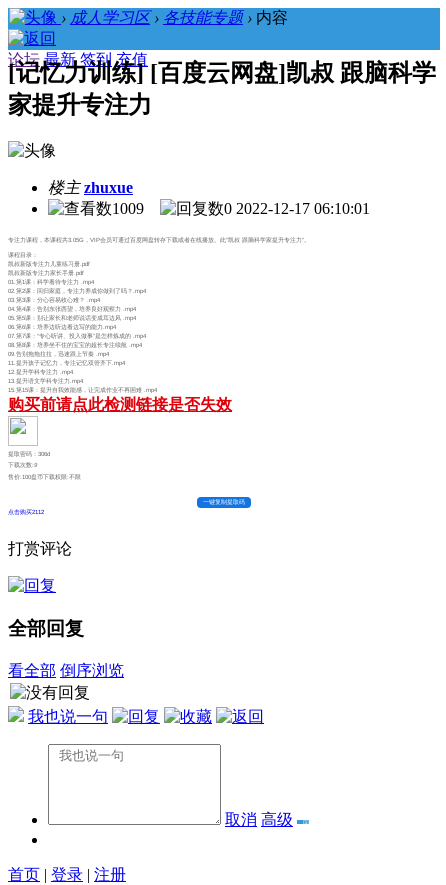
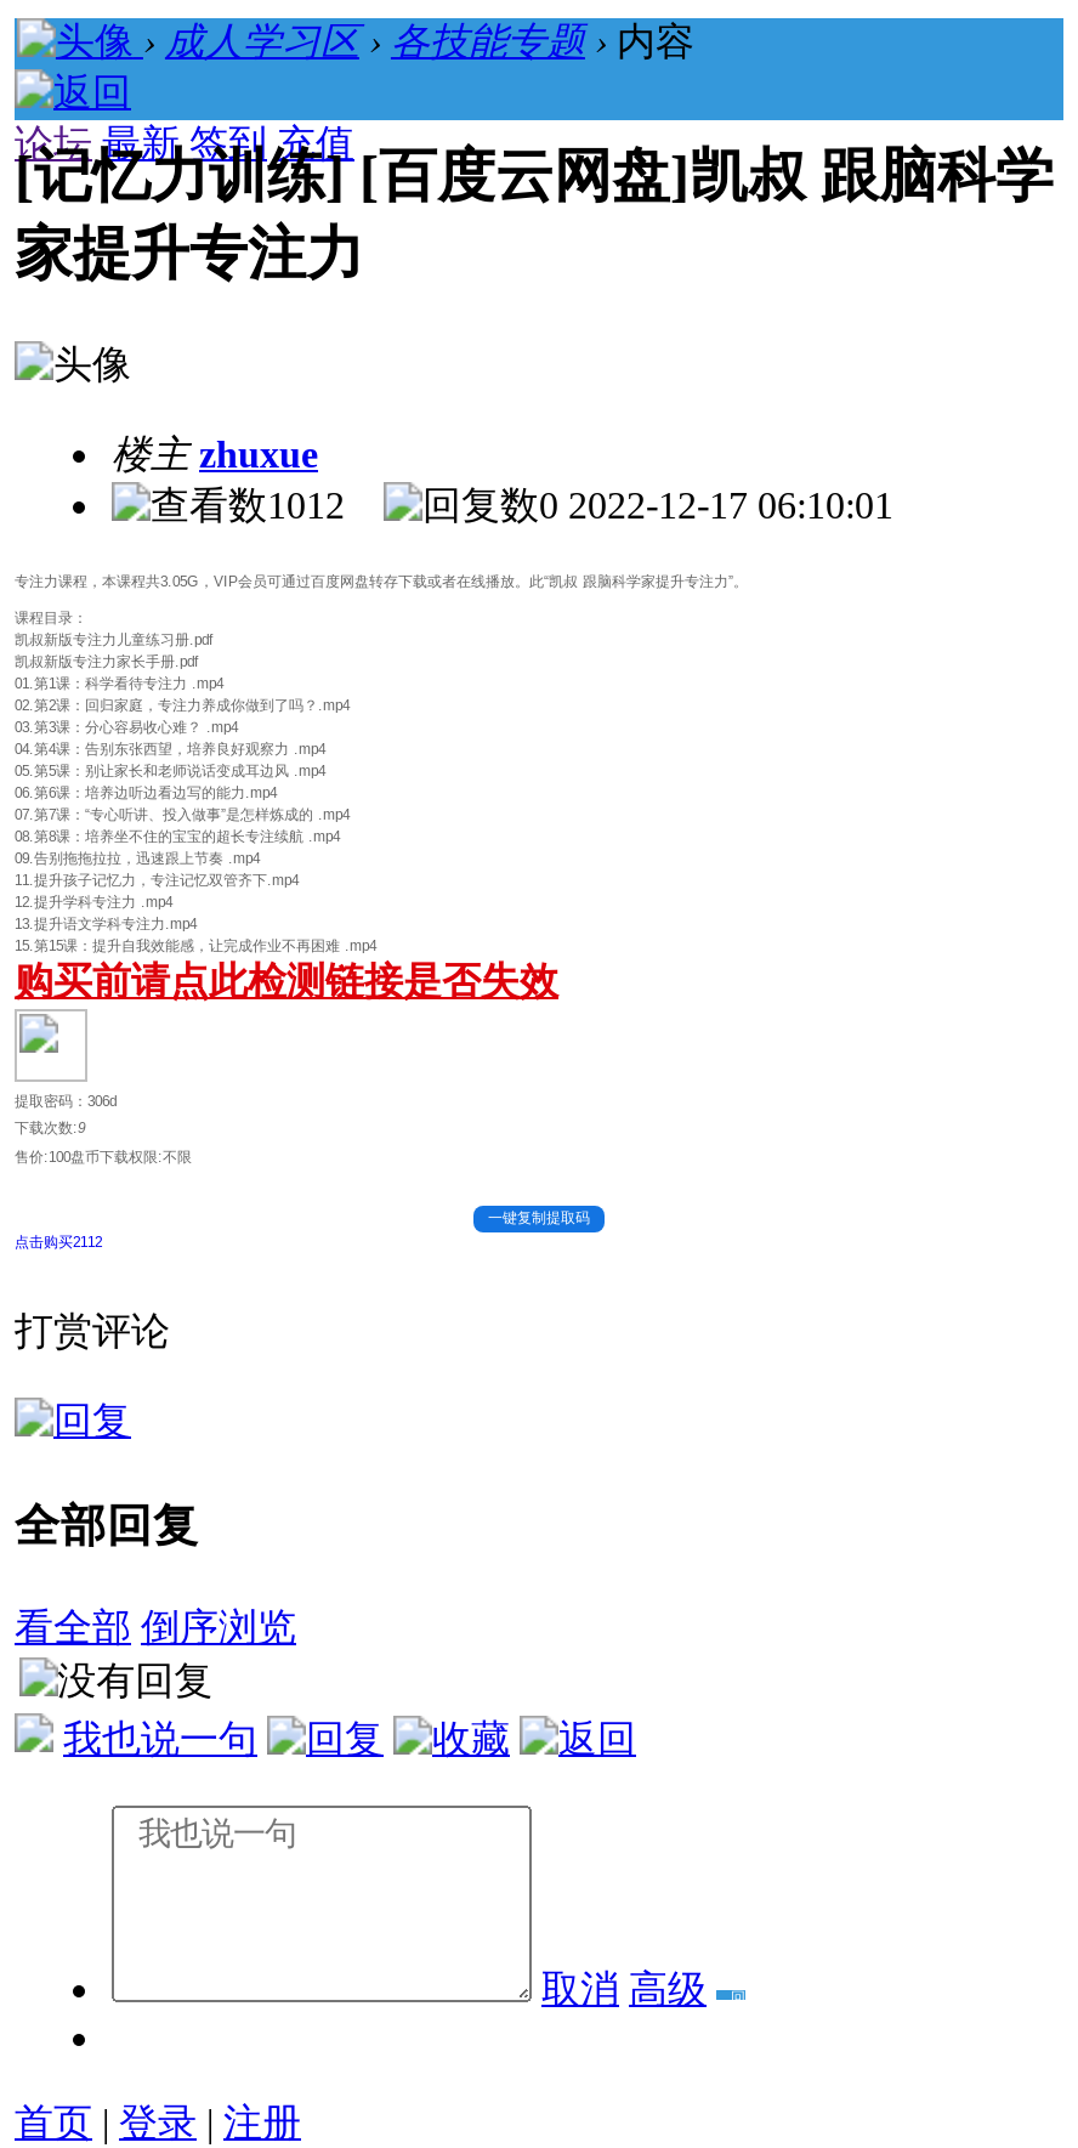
- 1009
+ 1012
